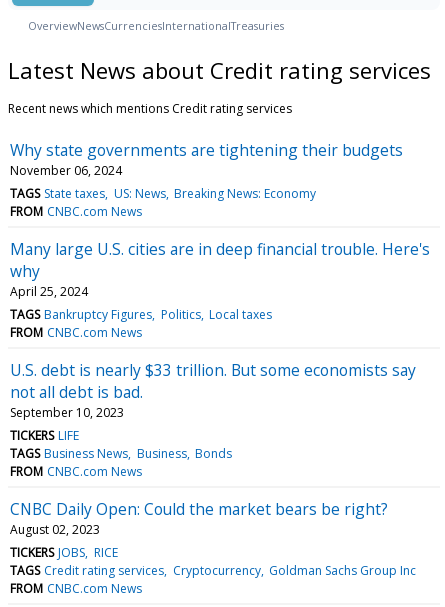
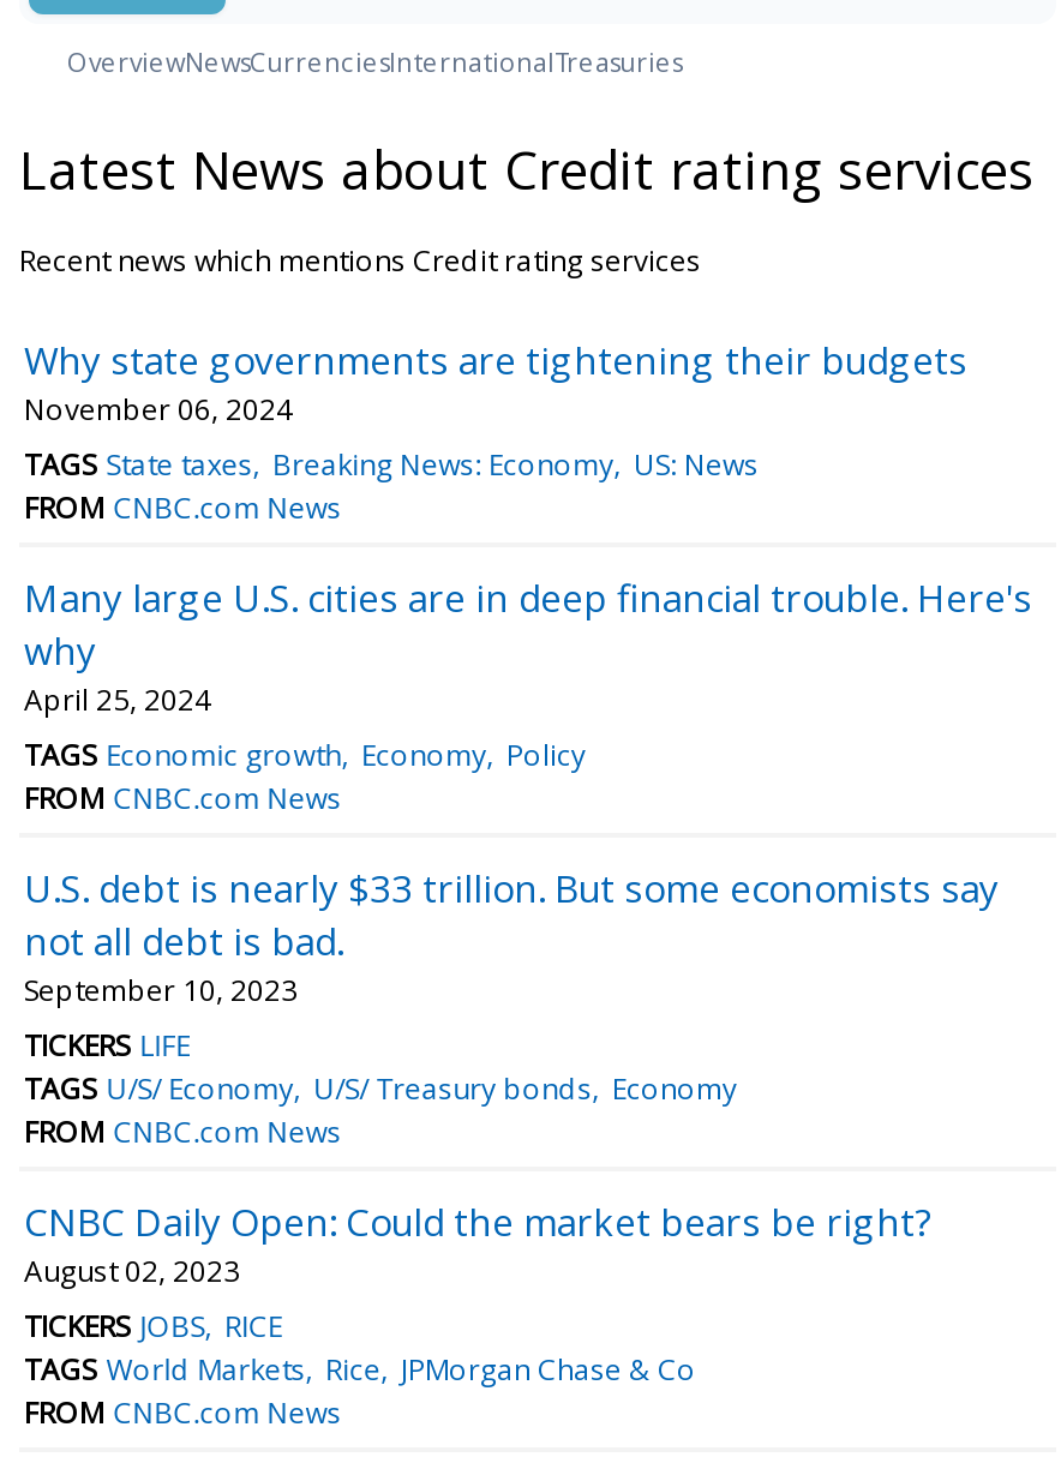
- TAGS State taxes US: News Breaking News: Economy
+ TAGS State taxes Breaking News: Economy US: News

- TAGS Bankruptcy Figures Politics Local taxes
+ TAGS Economic growth Economy Policy

- TAGS Business News Business Bonds
+ TAGS U/S/ Economy U/S/ Treasury bonds Economy

- TAGS Credit rating services Cryptocurrency Goldman Sachs Group Inc
+ TAGS World Markets Rice JPMorgan Chase & Co
